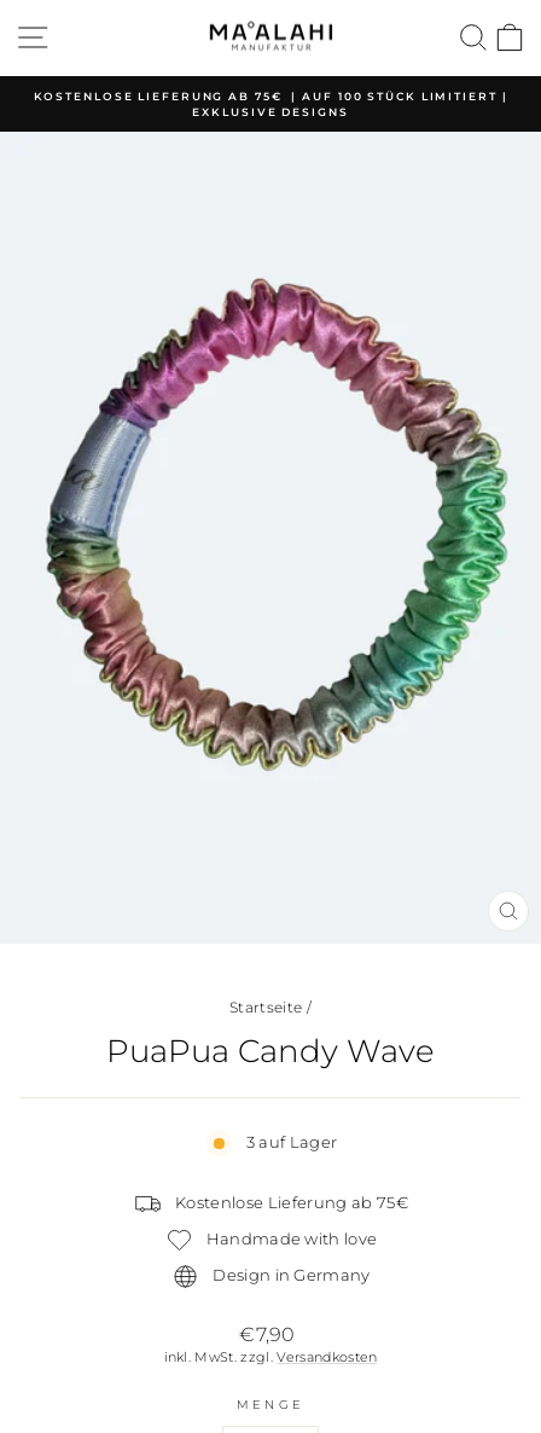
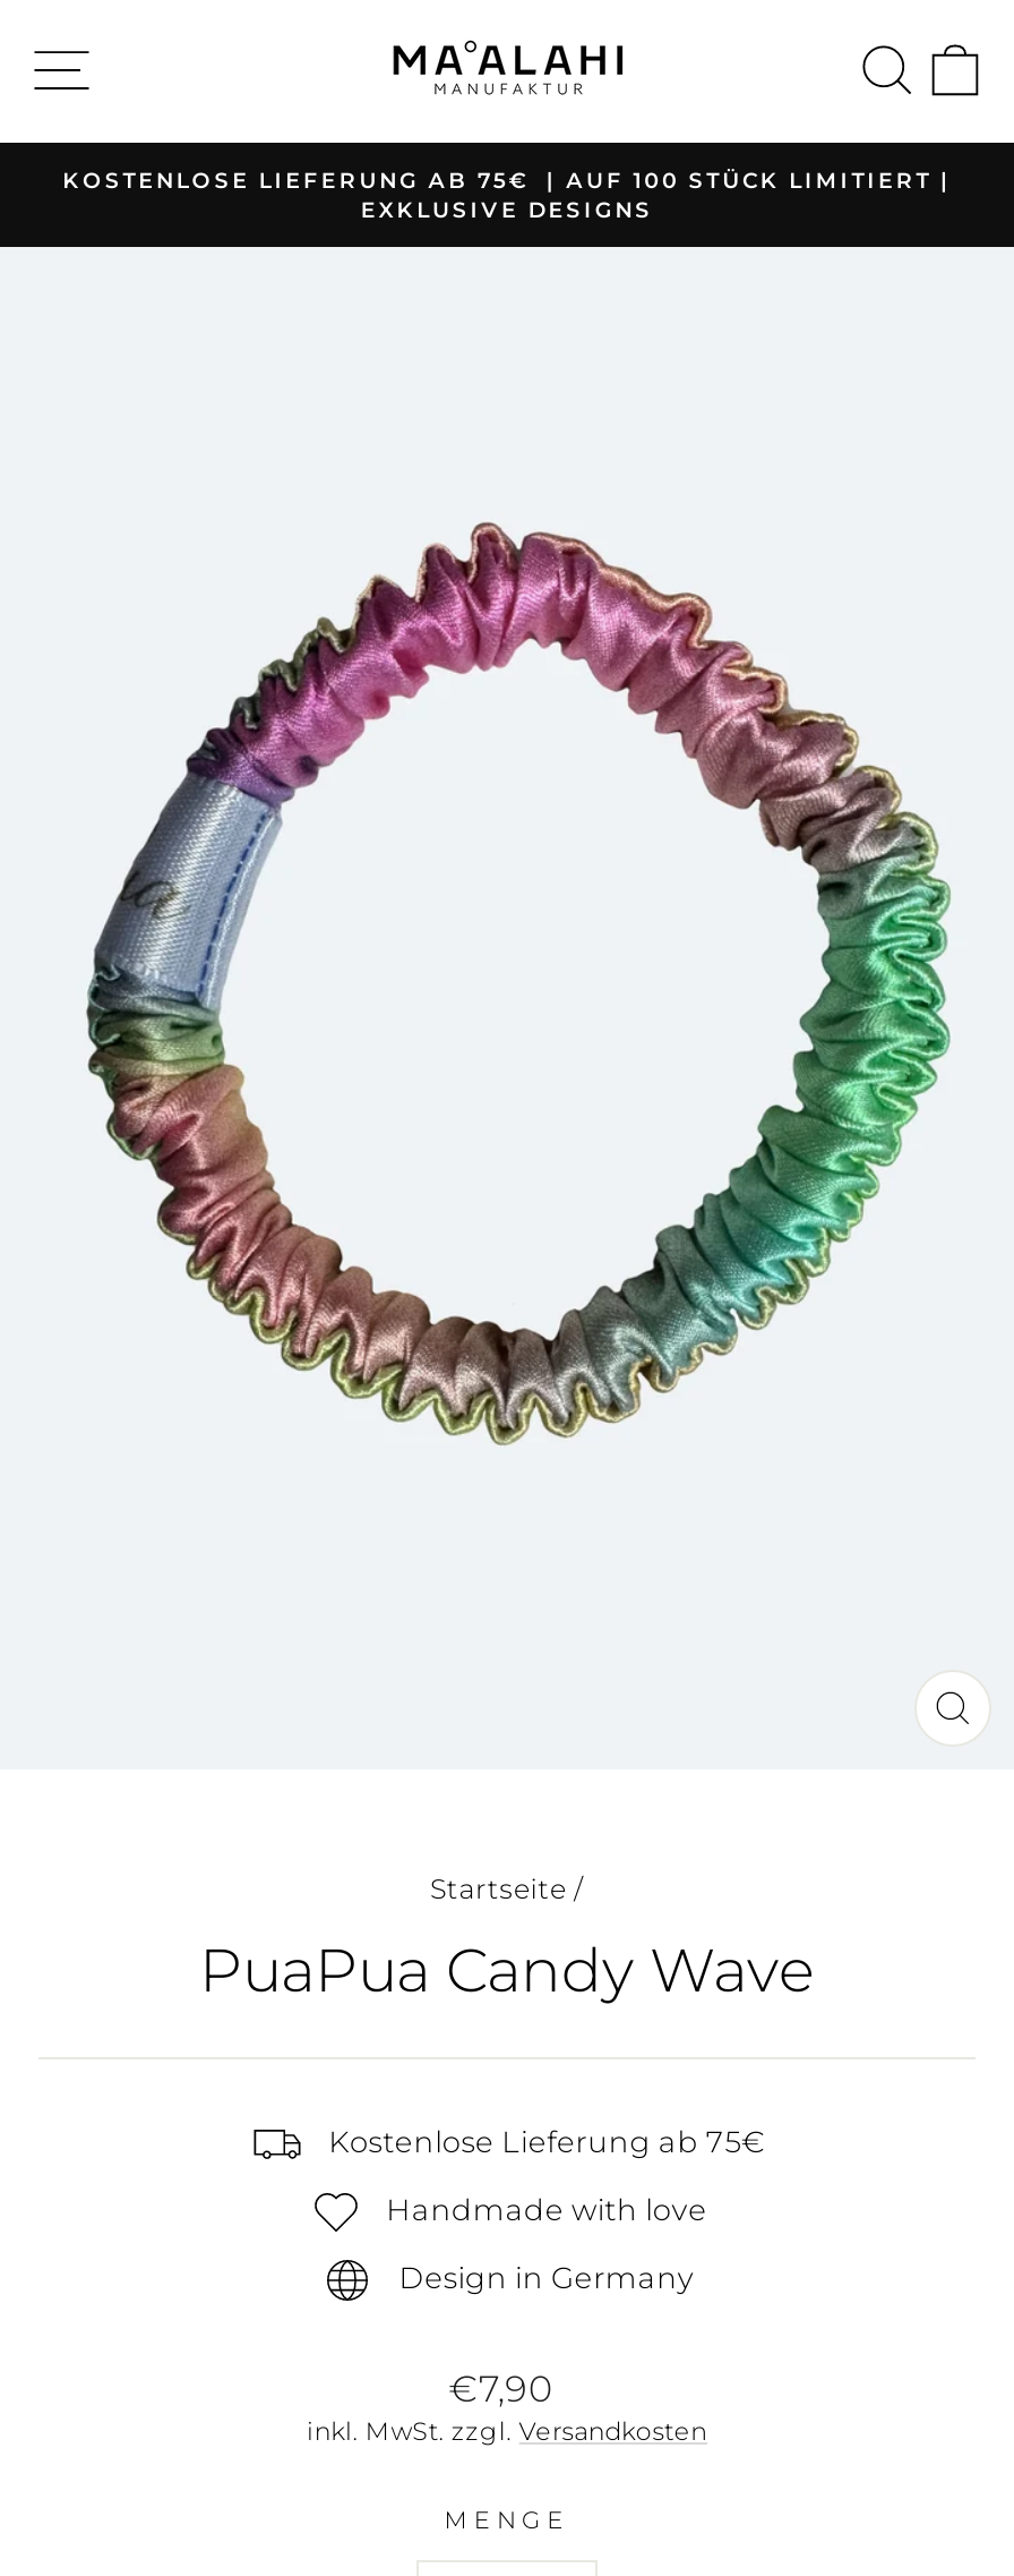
- 3 auf Lager
